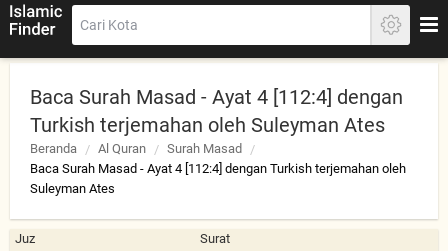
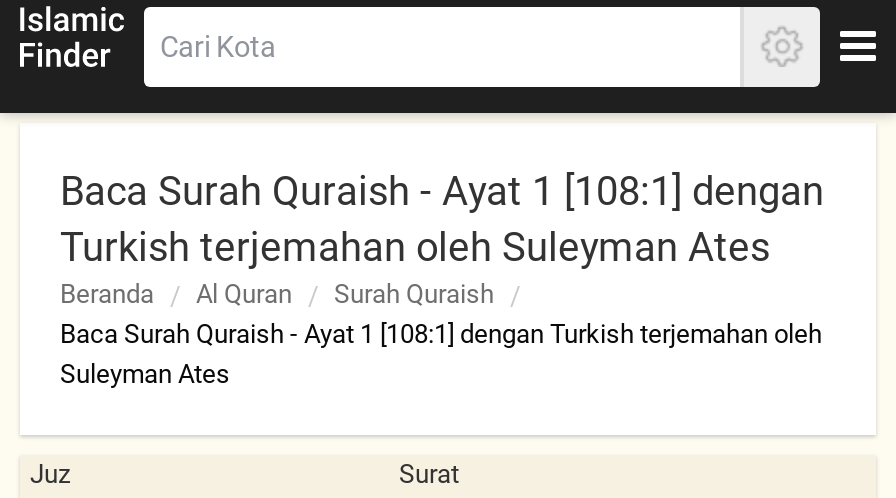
- Baca Surah Masad - Ayat 4 [112:4] dengan
+ Baca Surah Quraish - Ayat 1 [108:1] dengan

- Surah Masad
+ Surah Quraish

- Baca Surah Masad - Ayat 4 [112:4] dengan Turkish terjemahan oleh
+ Baca Surah Quraish - Ayat 1 [108:1] dengan Turkish terjemahan oleh
